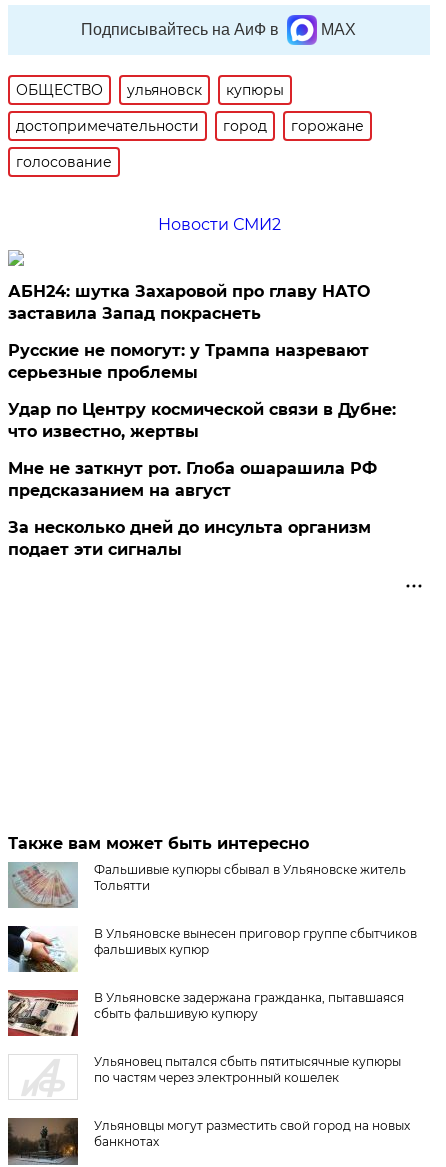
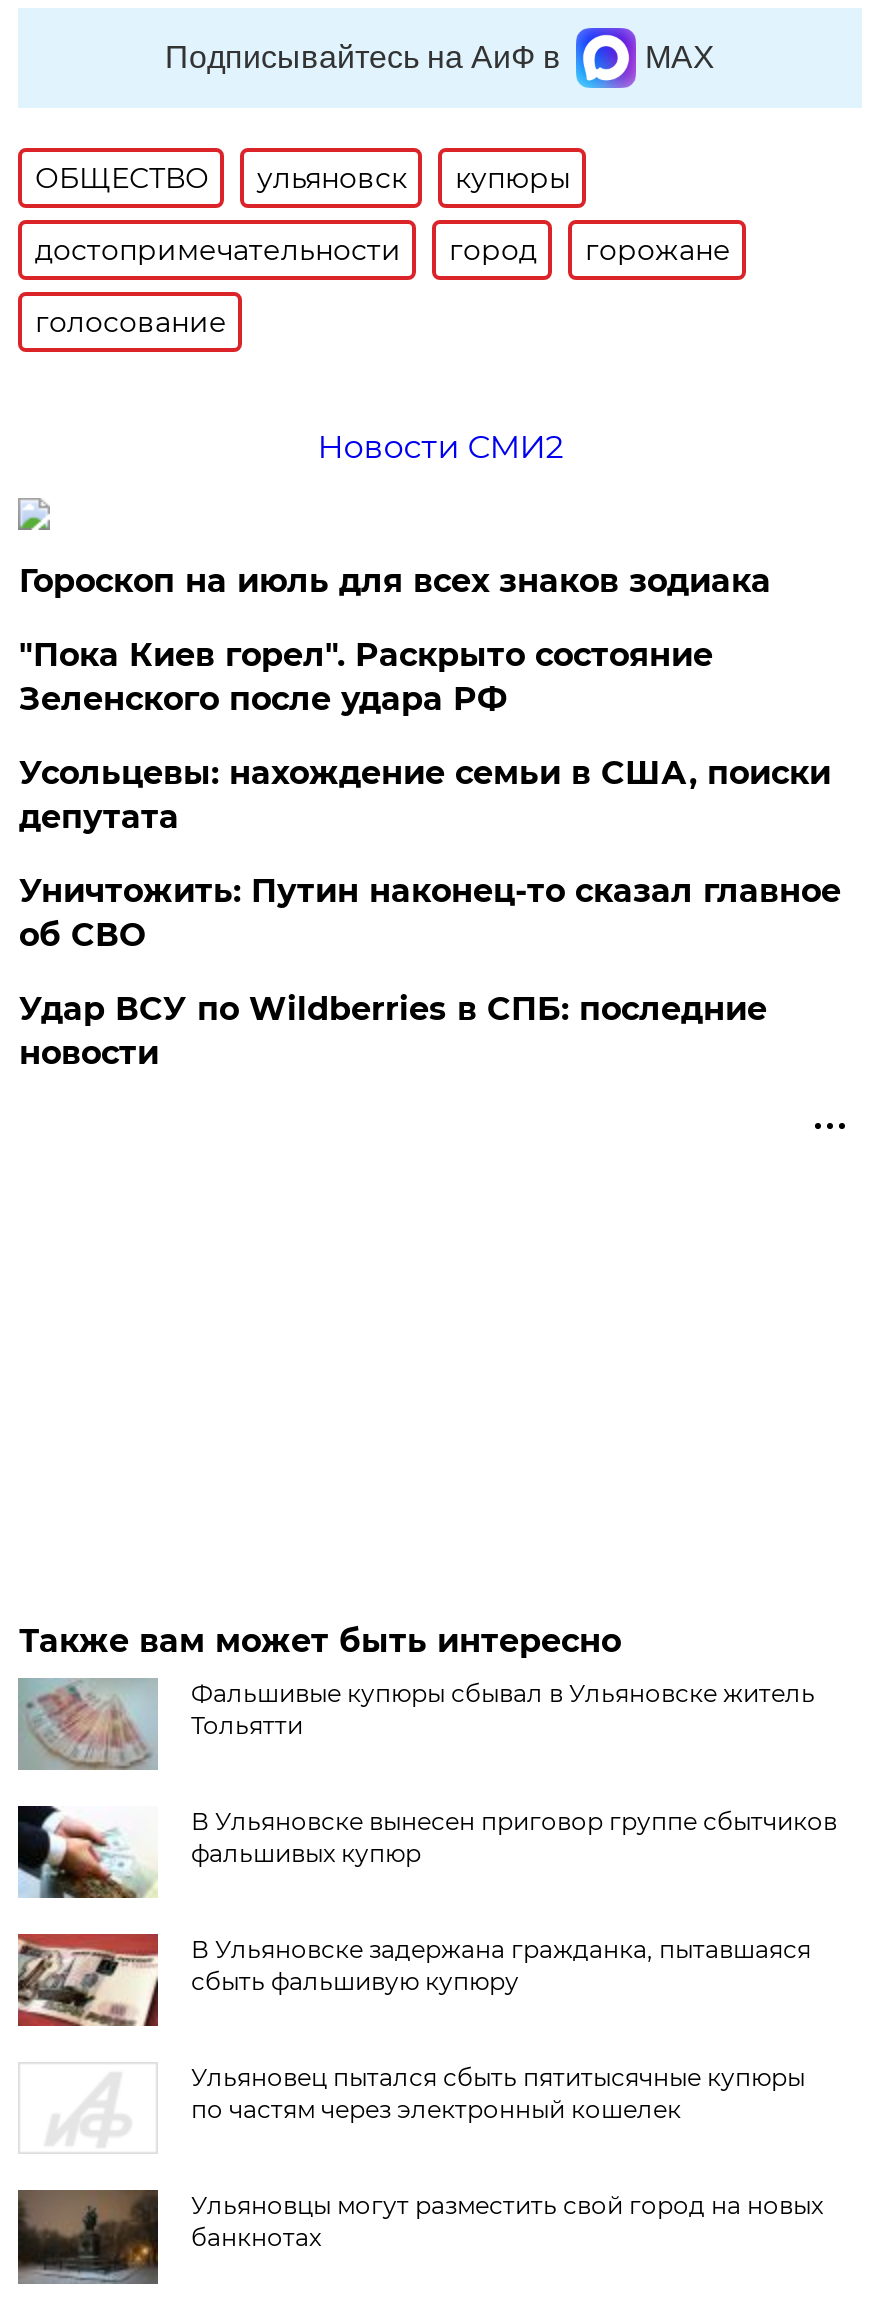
- АБН24: шутка Захаровой про главу НАТО
- заставила Запад покраснеть
+ Гороскоп на июль для всех знаков зодиака

- Русские не помогут: у Трампа назревают
- серьезные проблемы
+ "Пока Киев горел". Раскрыто состояние
+ Зеленского после удара РФ

- Удар по Центру космической связи в Дубне:
- что известно, жертвы
+ Усольцевы: нахождение семьи в США, поиски
+ депутата

- Мне не заткнут рот. Глоба ошарашила РФ
- предсказанием на август
+ Уничтожить: Путин наконец-то сказал главное
+ об СВО

- За несколько дней до инсульта организм
- подает эти сигналы
+ Удар ВСУ по Wildberries в СПБ: последние
+ новости
